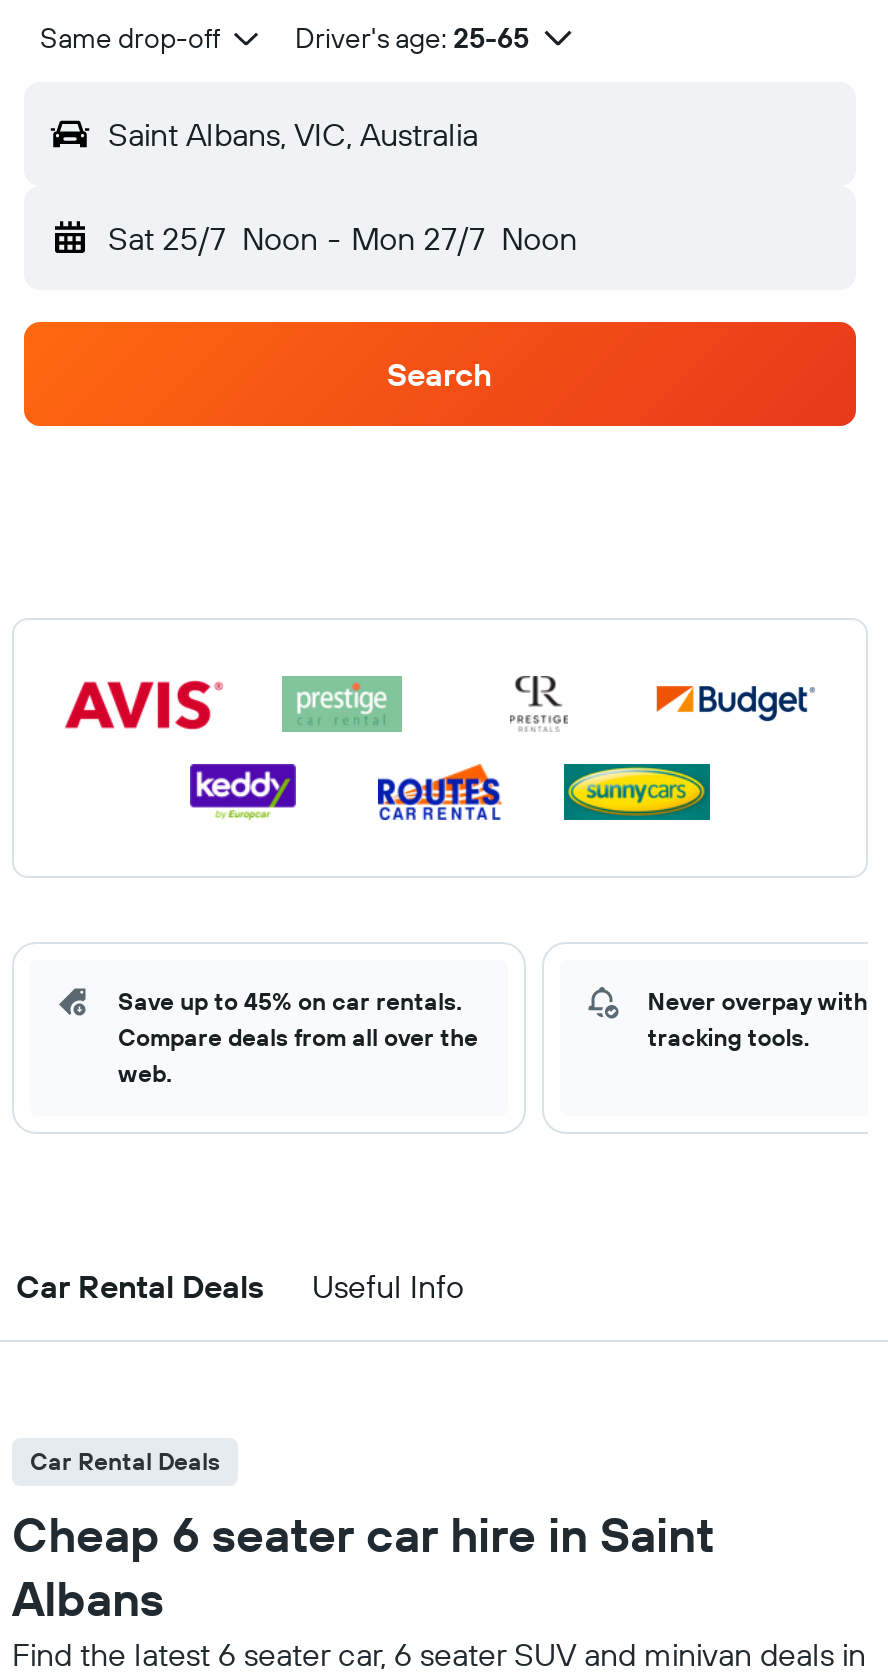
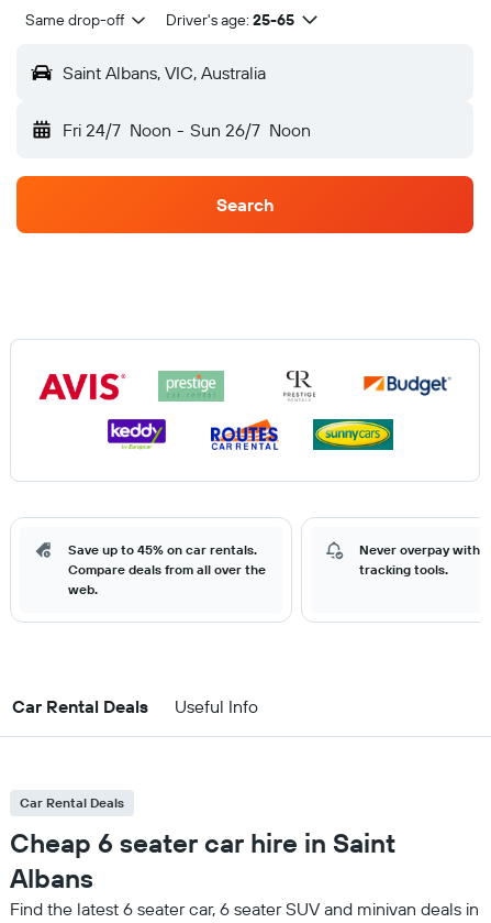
- Sat 25/7 Noon - Mon 27/7 Noon
+ Fri 24/7 Noon - Sun 26/7 Noon
